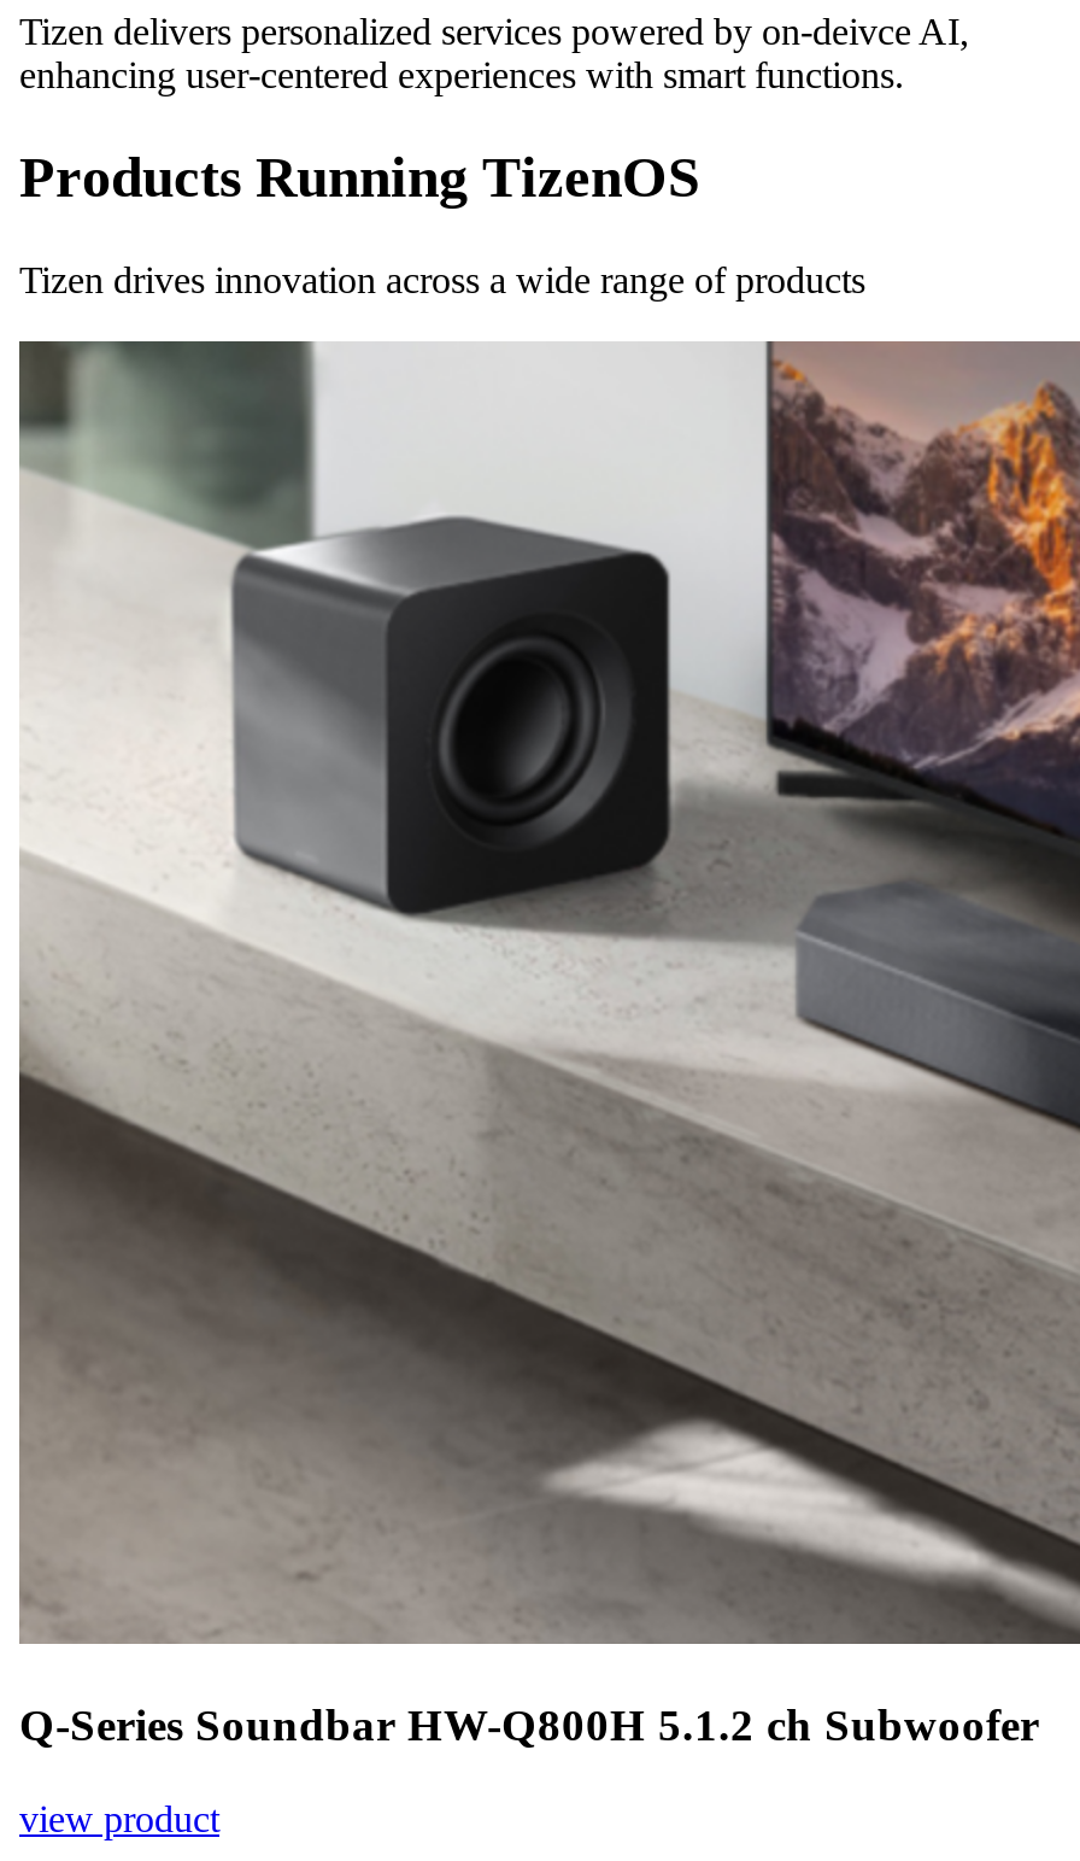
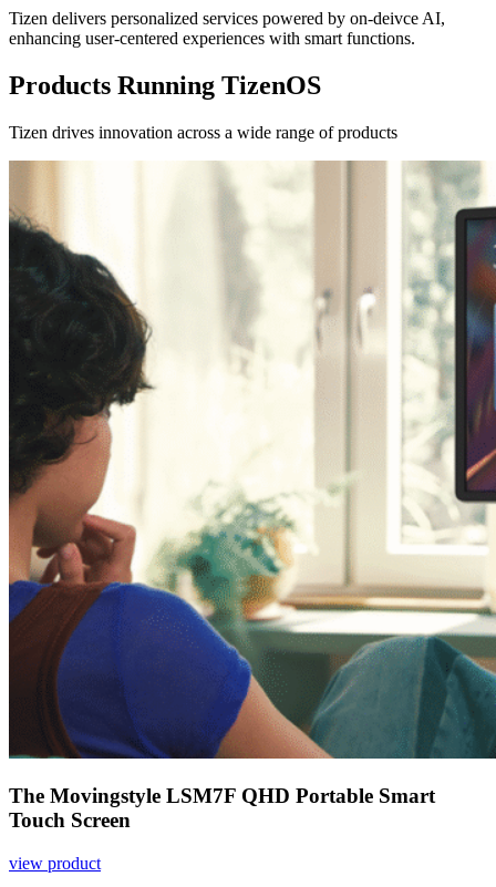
- [image]
- Q-Series Soundbar HW-Q800H 5.1.2 ch Subwoofer
+ [image]
+ The Movingstyle LSM7F QHD Portable Smart
+ Touch Screen
